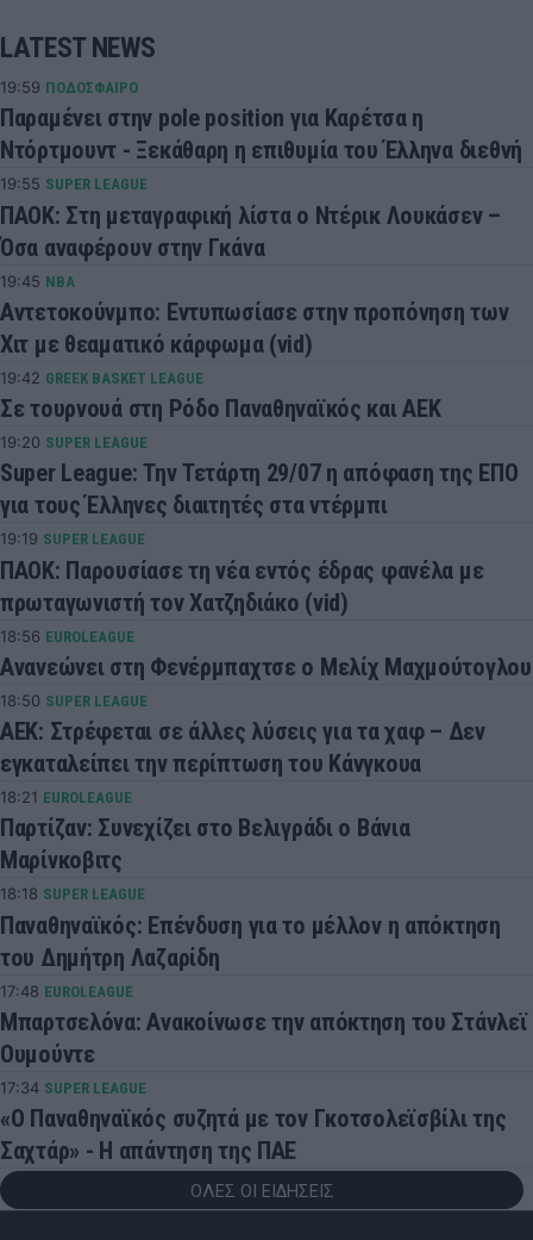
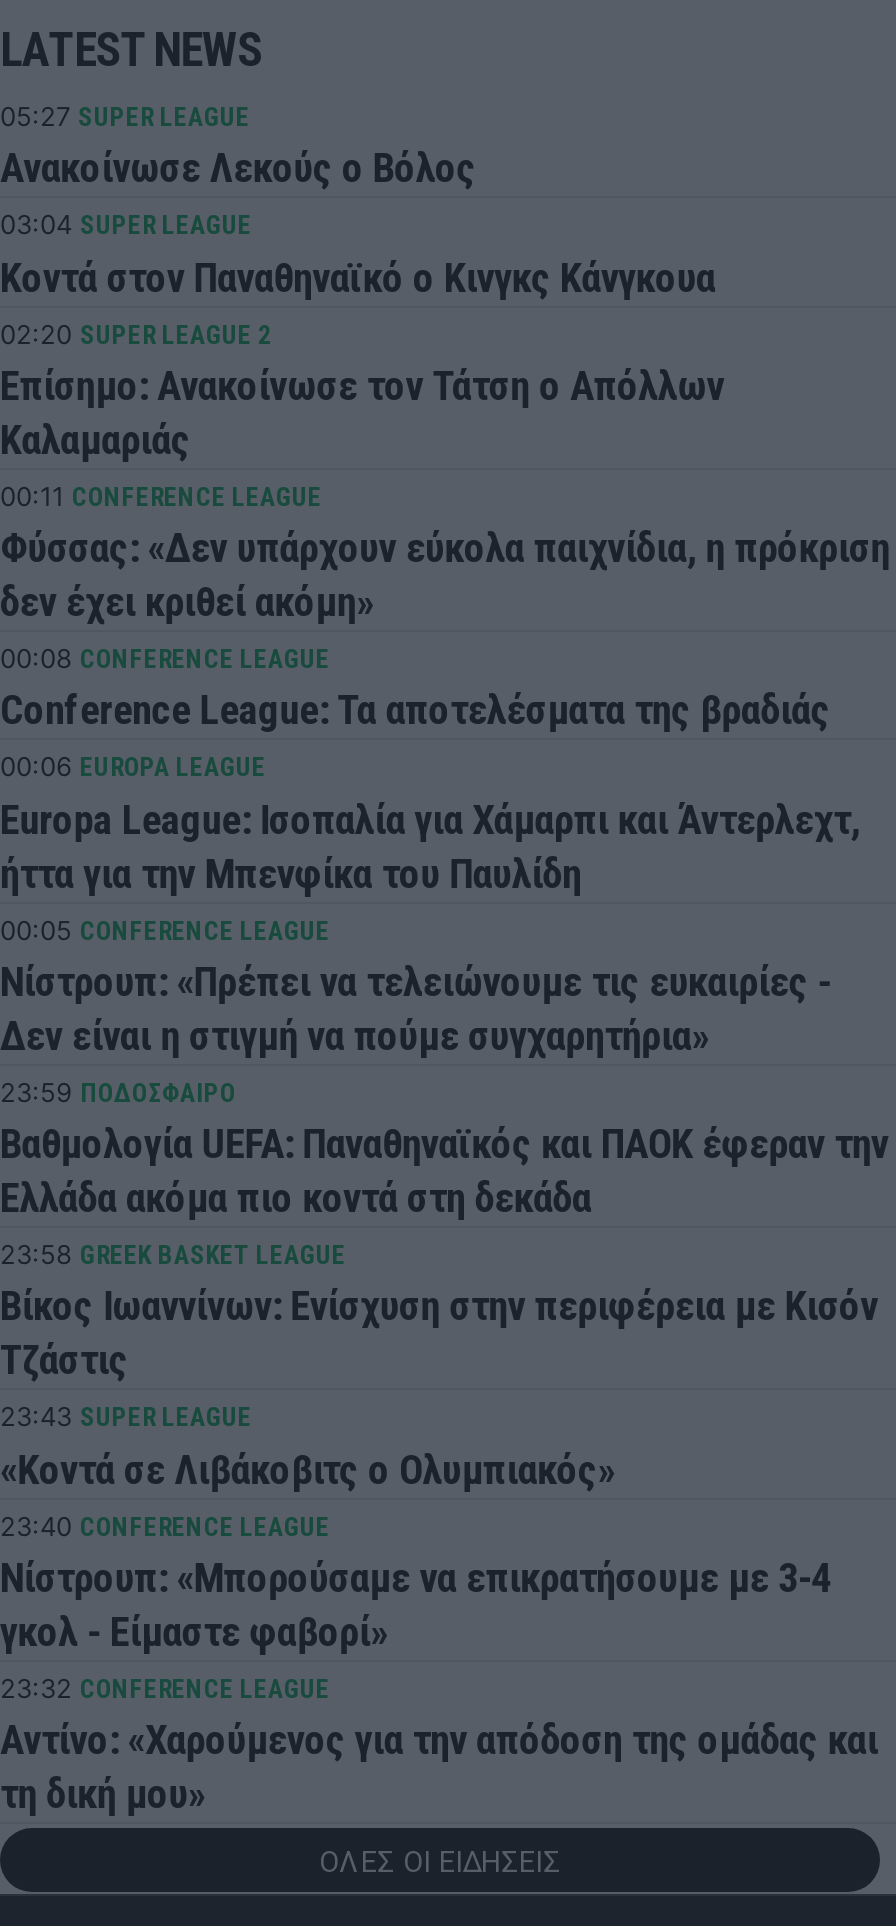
- 19:59 ΠΟΔΟΣΦΑΙΡΟ
- Παραμένει στην pole position για Καρέτσα η
- Ντόρτμουντ - Ξεκάθαρη η επιθυμία του Έλληνα διεθνή
- 19:55 SUPER LEAGUE
- ΠΑΟΚ: Στη μεταγραφική λίστα ο Ντέρικ Λουκάσεν –
- Όσα αναφέρουν στην Γκάνα
- 19:45 NBA
- Αντετοκούνμπο: Εντυπωσίασε στην προπόνηση των
- Χιτ με θεαματικό κάρφωμα (vid)
- 19:42 GREEK BASKET LEAGUE
- Σε τουρνουά στη Ρόδο Παναθηναϊκός και ΑΕΚ
- 19:20 SUPER LEAGUE
- Super League: Την Τετάρτη 29/07 η απόφαση της ΕΠΟ
- για τους Έλληνες διαιτητές στα ντέρμπι
- 19:19 SUPER LEAGUE
- ΠΑΟΚ: Παρουσίασε τη νέα εντός έδρας φανέλα με
- πρωταγωνιστή τον Χατζηδιάκο (vid)
- 18:56 EUROLEAGUE
- Ανανεώνει στη Φενέρμπαχτσε ο Μελίχ Μαχμούτογλου
- 18:50 SUPER LEAGUE
- ΑΕΚ: Στρέφεται σε άλλες λύσεις για τα χαφ – Δεν
- εγκαταλείπει την περίπτωση του Κάνγκουα
- 18:21 EUROLEAGUE
- Παρτίζαν: Συνεχίζει στο Βελιγράδι ο Βάνια
- Μαρίνκοβιτς
- 18:18 SUPER LEAGUE
- Παναθηναϊκός: Επένδυση για το μέλλον η απόκτηση
- του Δημήτρη Λαζαρίδη
- 17:48 EUROLEAGUE
- Μπαρτσελόνα: Ανακοίνωσε την απόκτηση του Στάνλεϊ
- Ουμούντε
- 17:34 SUPER LEAGUE
- «Ο Παναθηναϊκός συζητά με τον Γκοτσολεϊσβίλι της
- Σαχτάρ» - Η απάντηση της ΠΑΕ
+ 05:27 SUPER LEAGUE
+ Ανακοίνωσε Λεκούς ο Βόλος
+ 03:04 SUPER LEAGUE
+ Κοντά στον Παναθηναϊκό ο Κινγκς Κάνγκουα
+ 02:20 SUPER LEAGUE 2
+ Επίσημο: Ανακοίνωσε τον Τάτση o Απόλλων
+ Καλαμαριάς
+ 00:11 CONFERENCE LEAGUE
+ Φύσσας: «Δεν υπάρχουν εύκολα παιχνίδια, η πρόκριση
+ δεν έχει κριθεί ακόμη»
+ 00:08 CONFERENCE LEAGUE
+ Conference League: Τα αποτελέσματα της βραδιάς
+ 00:06 EUROPA LEAGUE
+ Europa League: Ισοπαλία για Χάμαρπι και Άντερλεχτ,
+ ήττα για την Μπενφίκα του Παυλίδη
+ 00:05 CONFERENCE LEAGUE
+ Νίστρουπ: «Πρέπει να τελειώνουμε τις ευκαιρίες -
+ Δεν είναι η στιγμή να πούμε συγχαρητήρια»
+ 23:59 ΠΟΔΟΣΦΑΙΡΟ
+ Βαθμολογία UEFA: Παναθηναϊκός και ΠΑΟΚ έφεραν την
+ Ελλάδα ακόμα πιο κοντά στη δεκάδα
+ 23:58 GREEK BASKET LEAGUE
+ Βίκος Ιωαννίνων: Ενίσχυση στην περιφέρεια με Κισόν
+ Τζάστις
+ 23:43 SUPER LEAGUE
+ «Κοντά σε Λιβάκοβιτς ο Ολυμπιακός»
+ 23:40 CONFERENCE LEAGUE
+ Νίστρουπ: «Μπορούσαμε να επικρατήσουμε με 3-4
+ γκολ - Είμαστε φαβορί»
+ 23:32 CONFERENCE LEAGUE
+ Αντίνο: «Χαρούμενος για την απόδοση της ομάδας και
+ τη δική μου»
